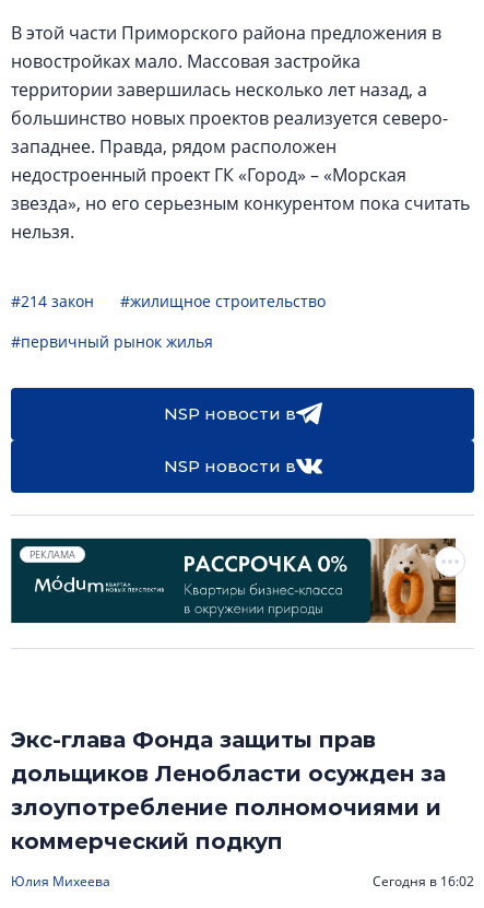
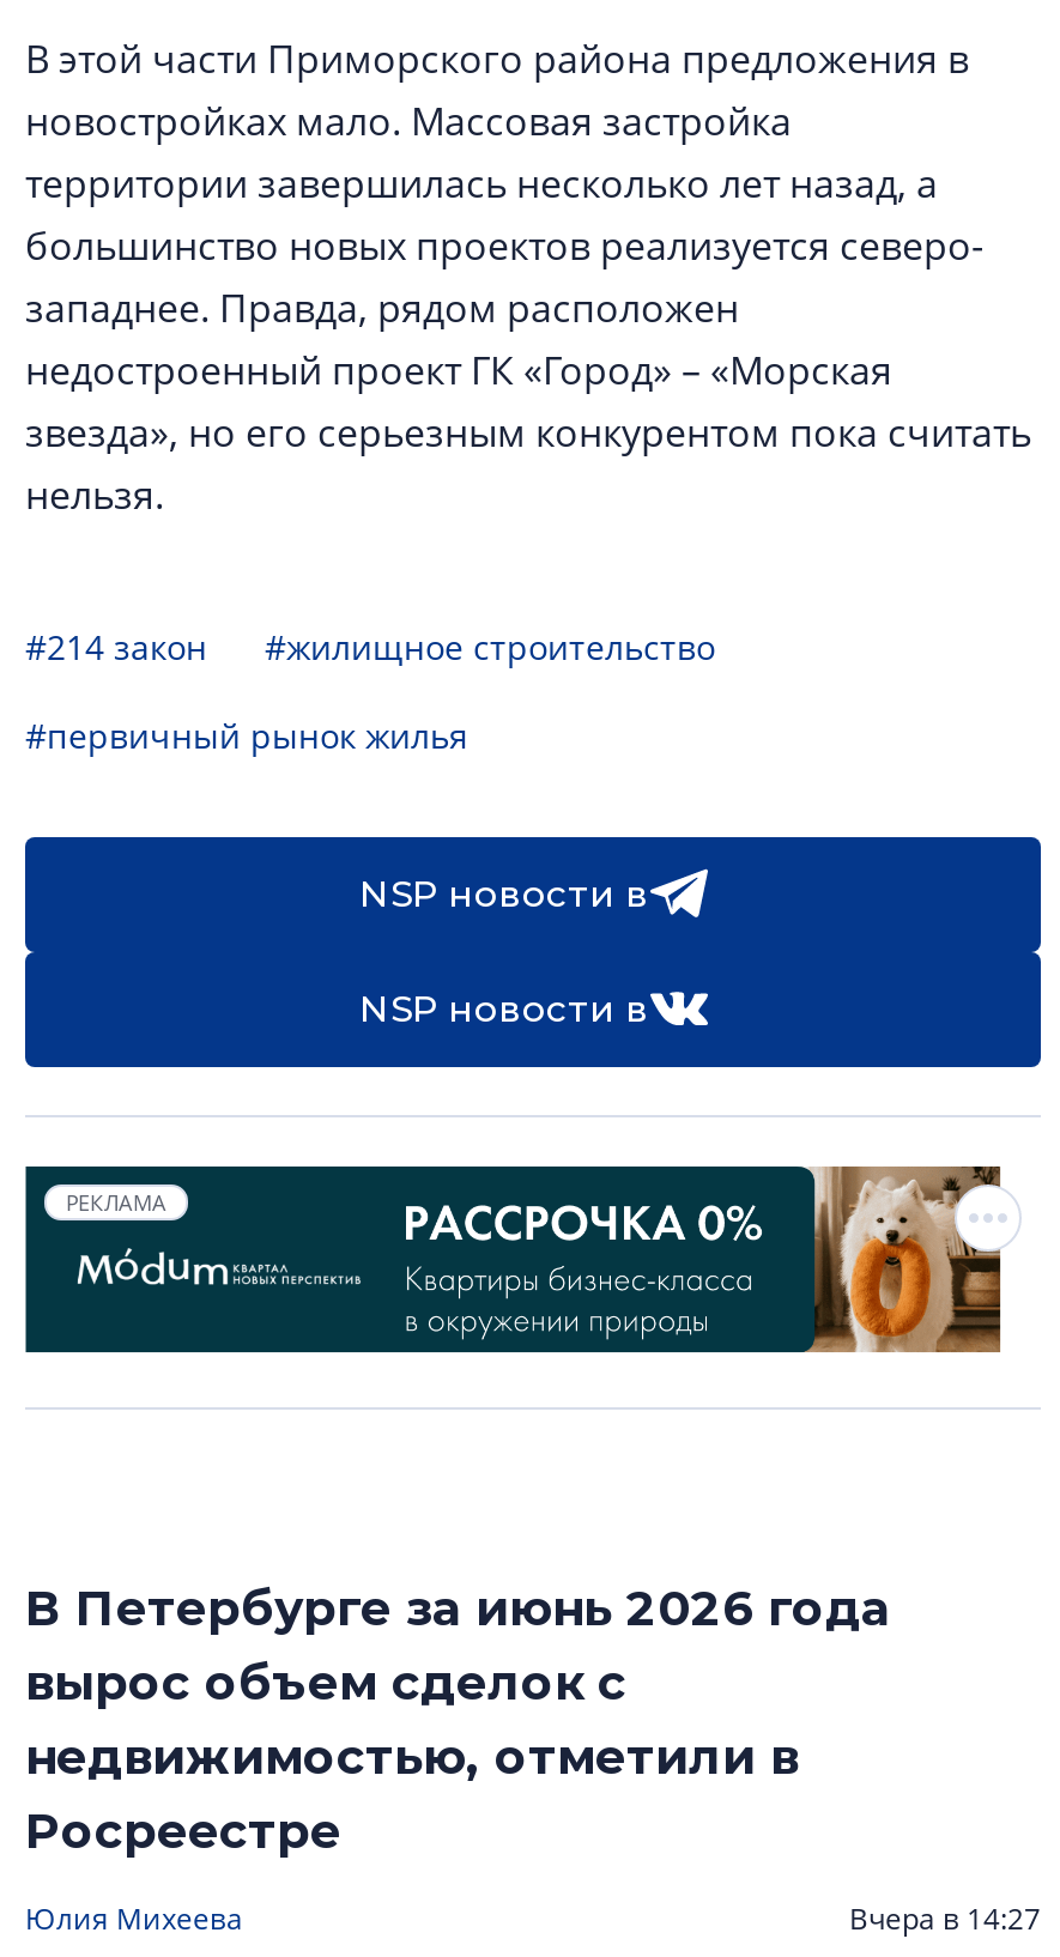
- Экс-глава Фонда защиты прав
- дольщиков Ленобласти осужден за
- злоупотребление полномочиями и
- коммерческий подкуп
+ В Петербурге за июнь 2026 года
+ вырос объем сделок с
+ недвижимостью, отметили в
+ Росреестре

- Сегодня в 16:02
+ Вчера в 14:27
